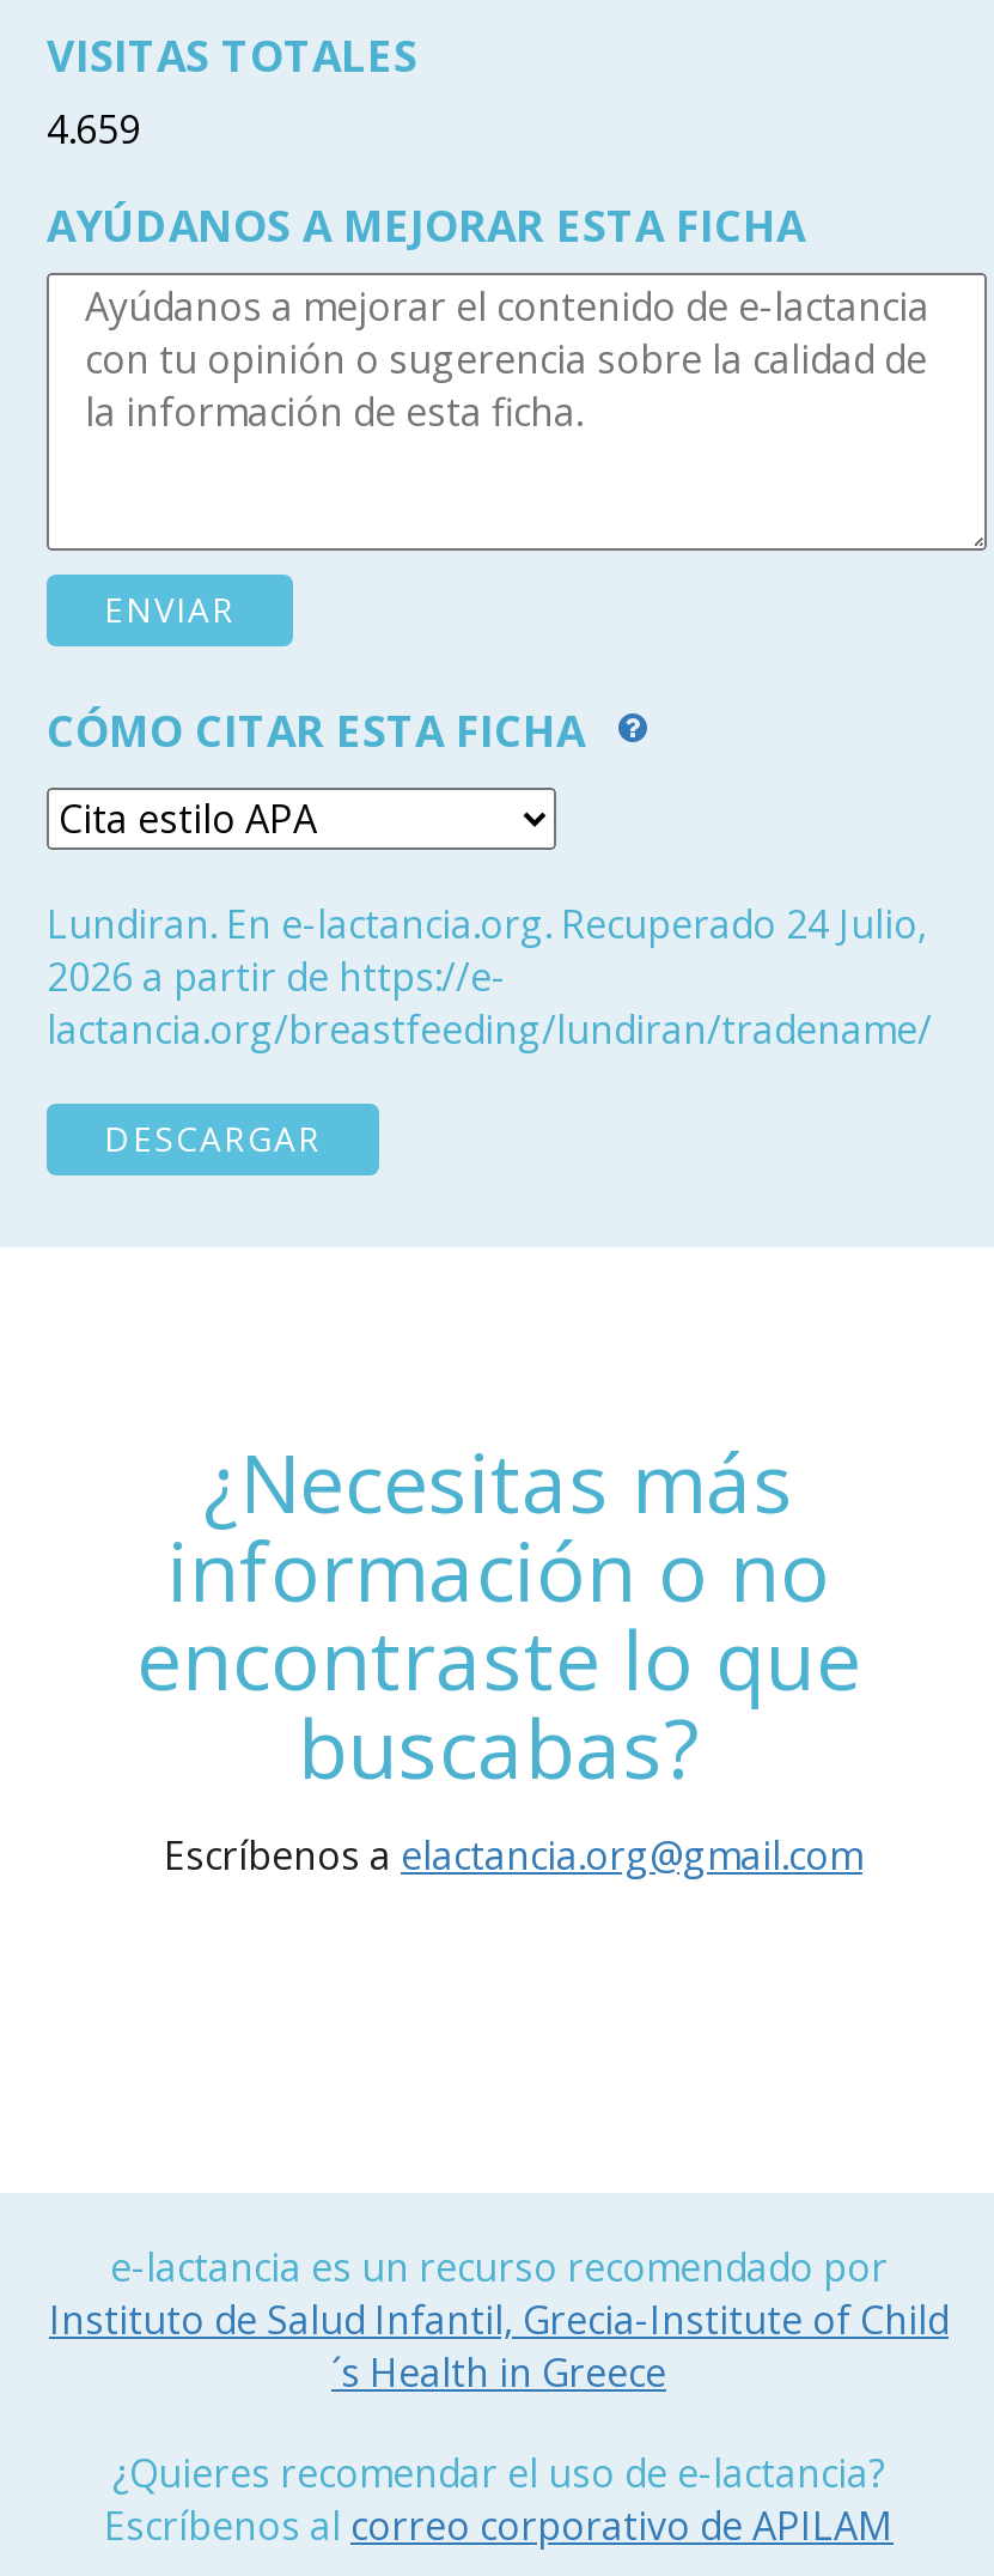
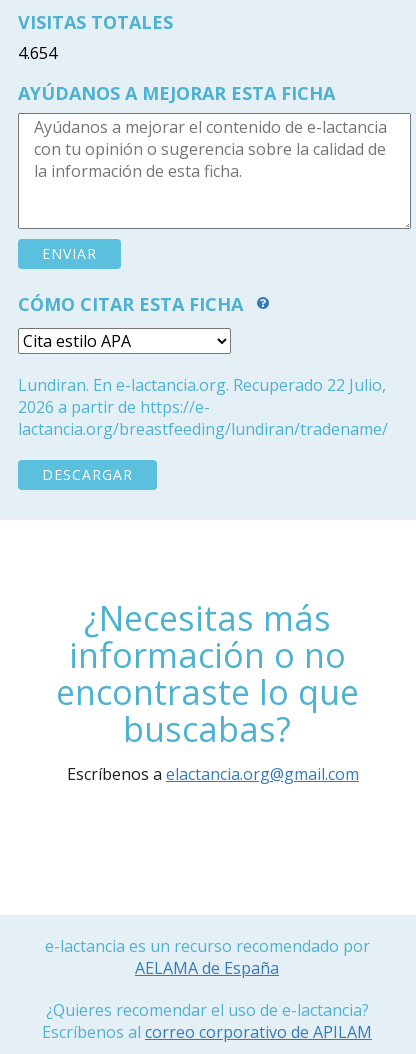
- 4.659
+ 4.654

- Lundiran. En e-lactancia.org. Recuperado 24 Julio,
+ Lundiran. En e-lactancia.org. Recuperado 22 Julio,

- Instituto de Salud Infantil, Grecia-Institute of Child
- ´s Health in Greece
+ AELAMA de España
